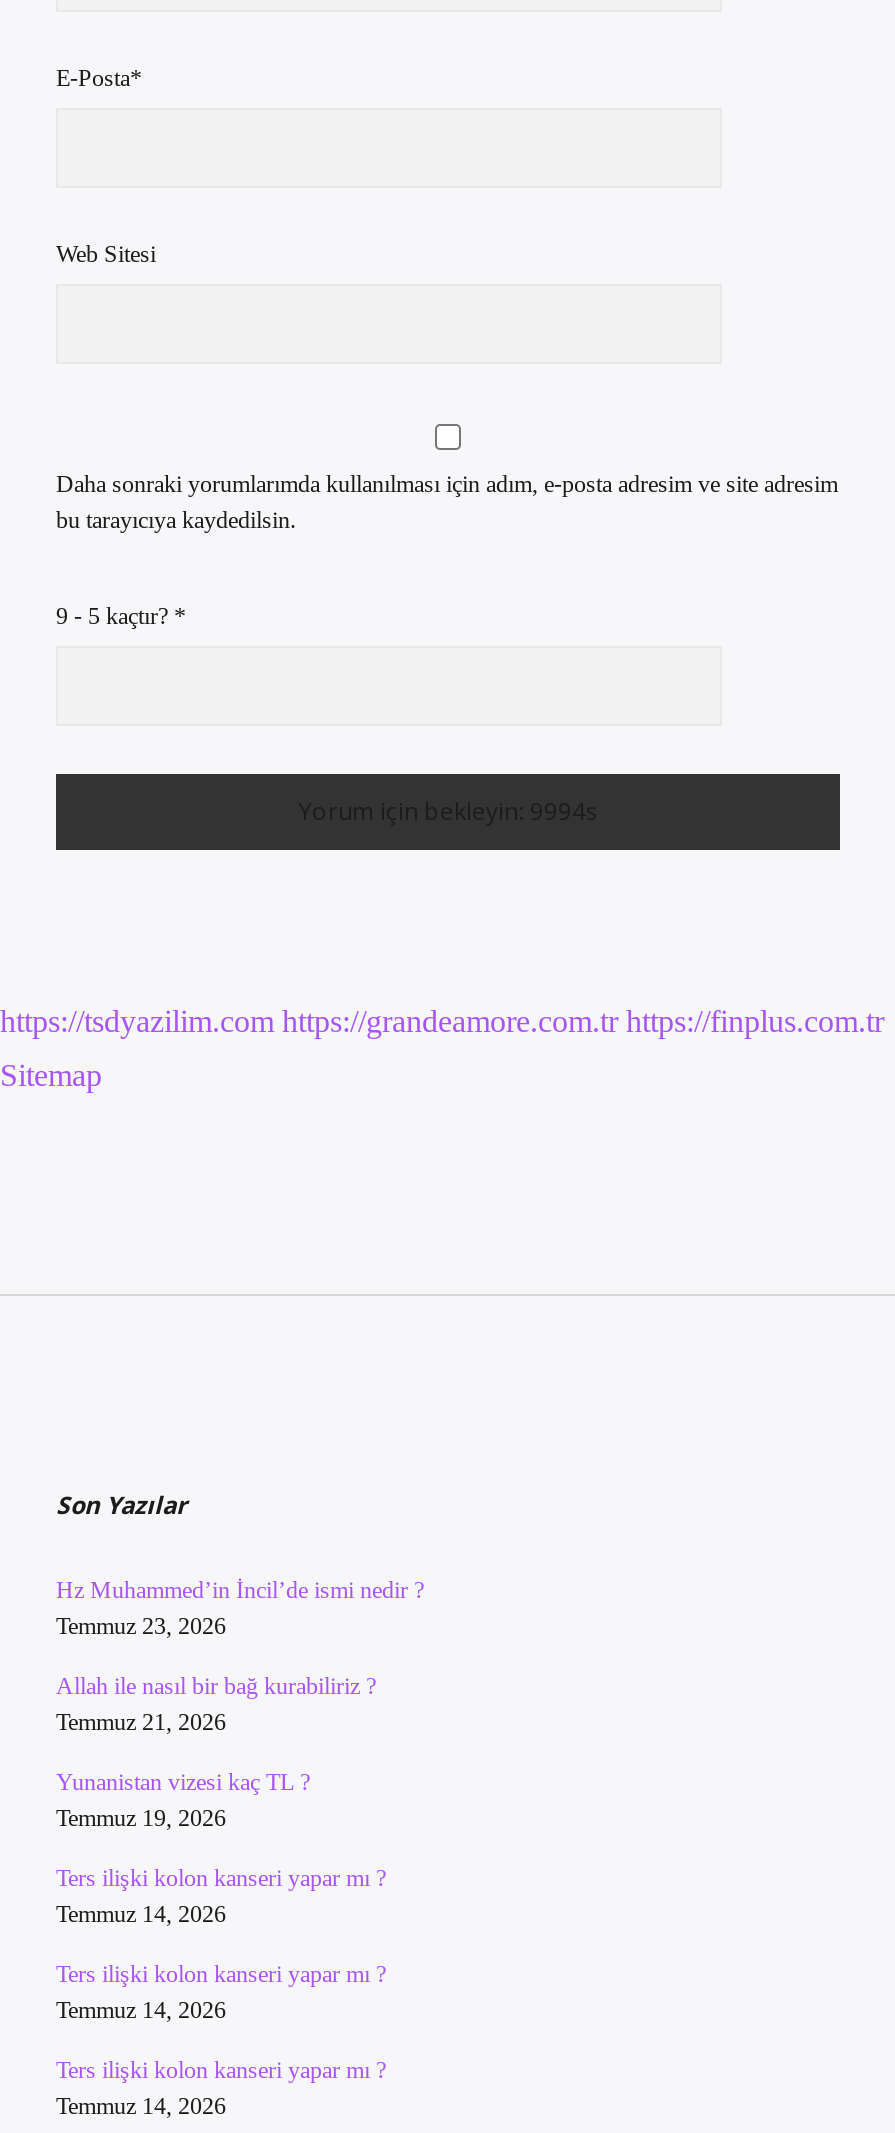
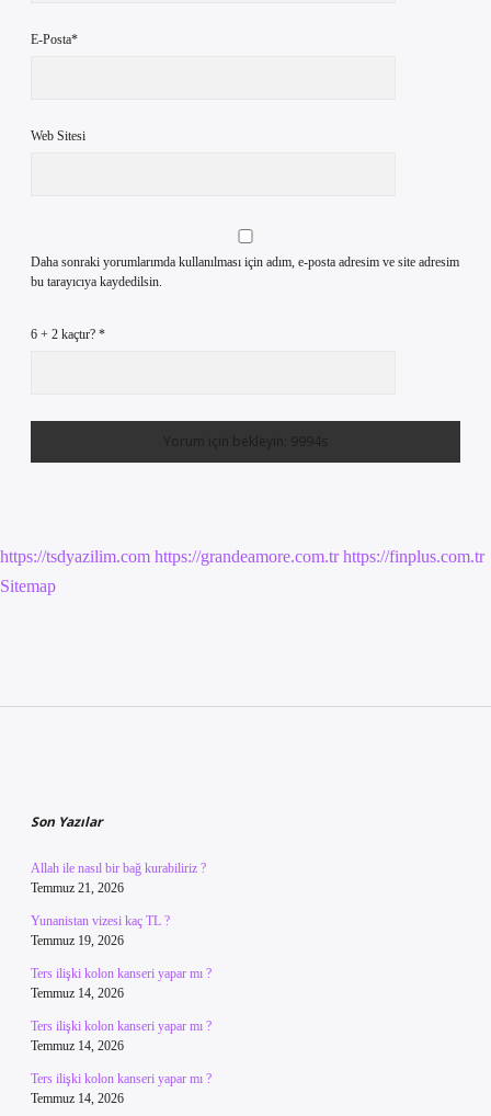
- 9 - 5 kaçtır? *
+ 6 + 2 kaçtır? *

- Hz Muhammed’in İncil’de ismi nedir ?
- Temmuz 23, 2026
